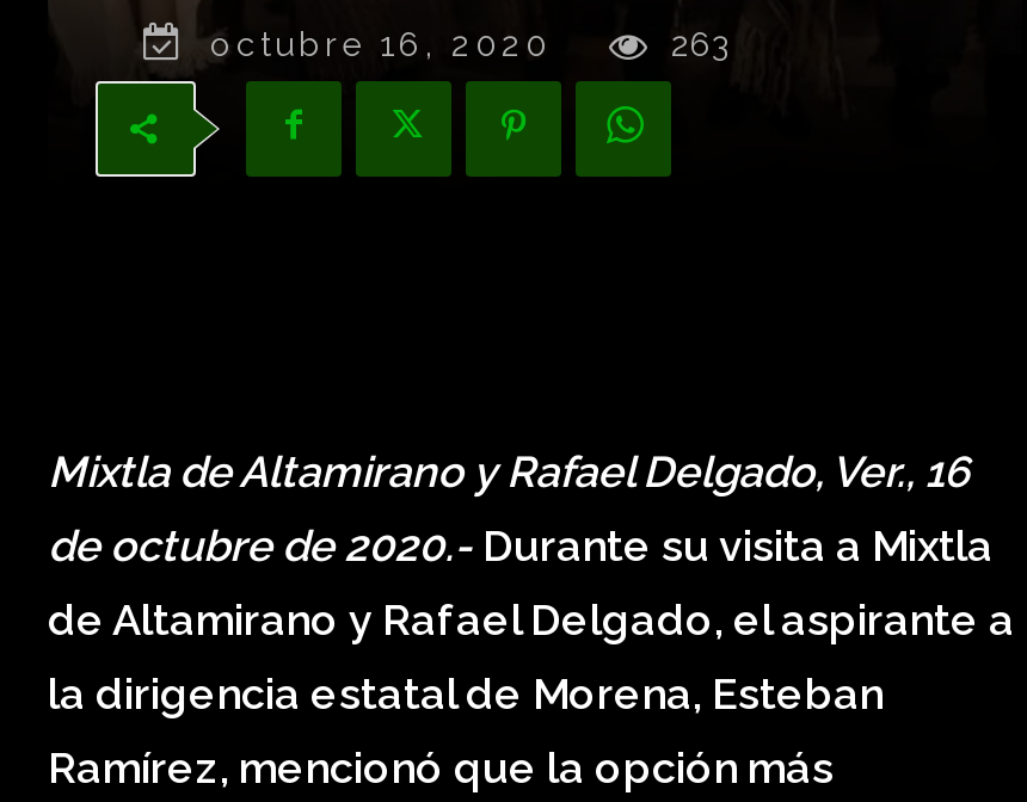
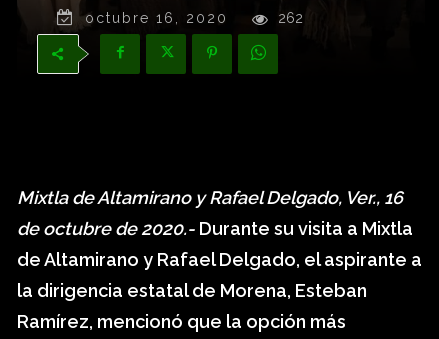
- 263
+ 262
